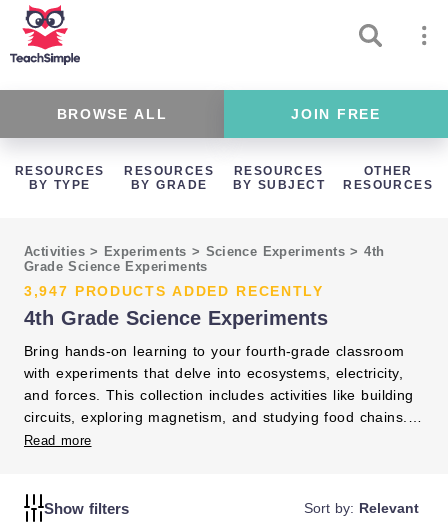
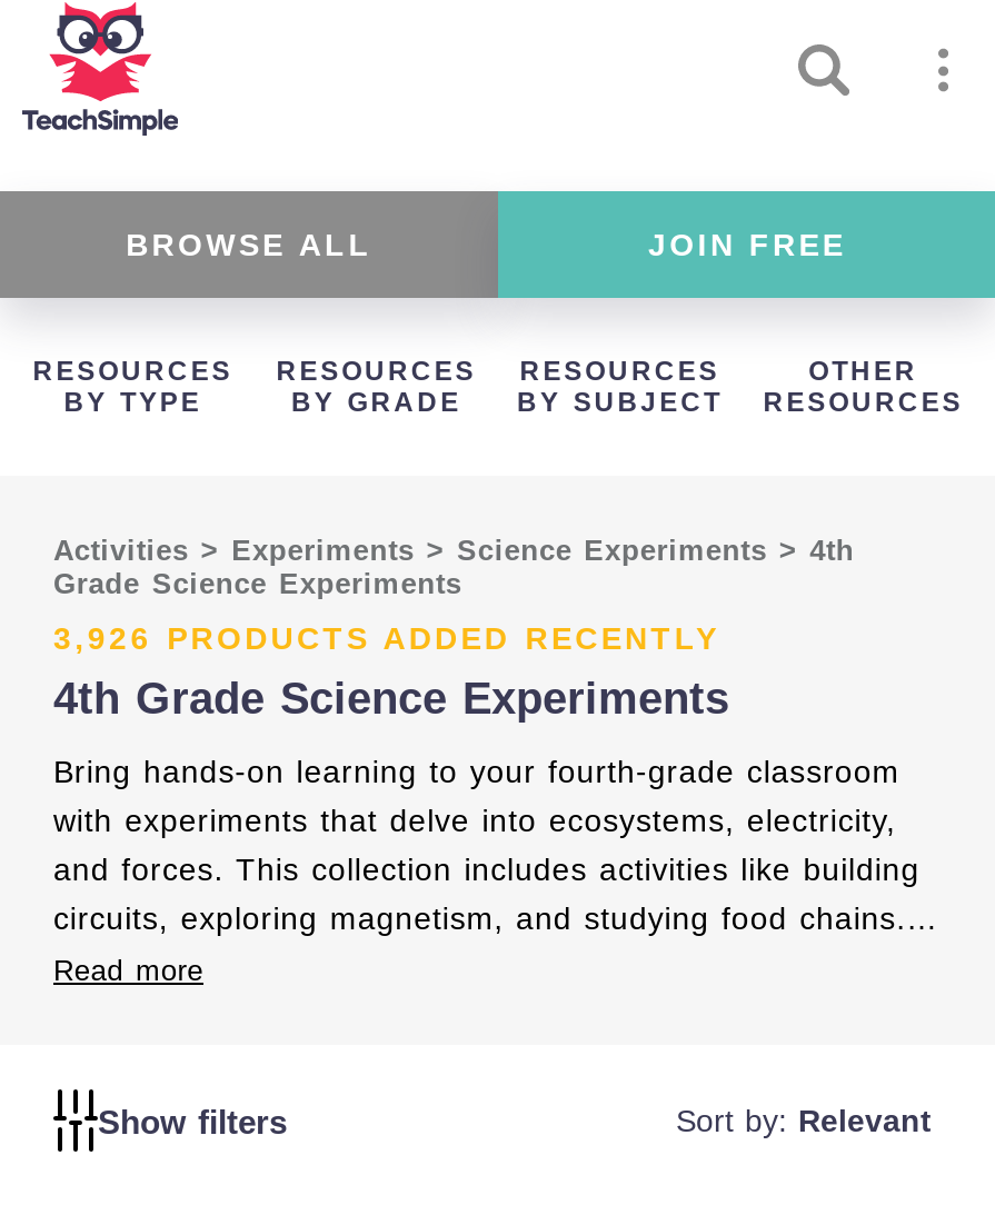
- 3,947 PRODUCTS ADDED RECENTLY
+ 3,926 PRODUCTS ADDED RECENTLY
